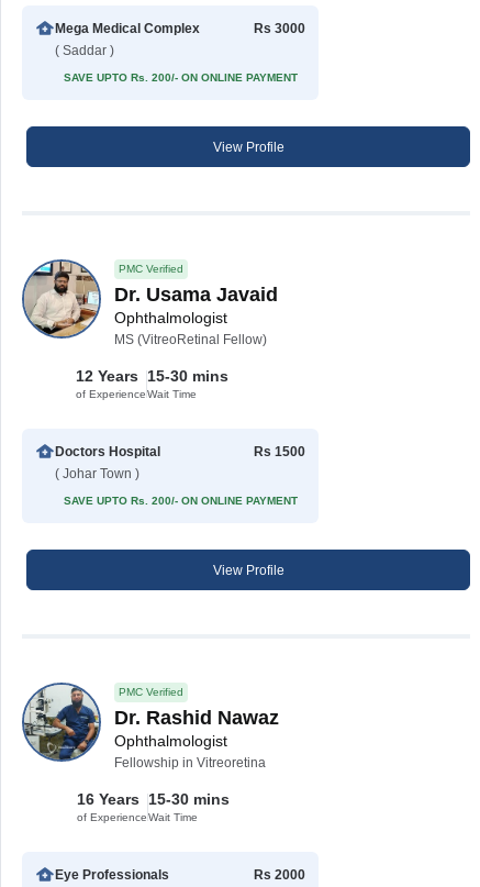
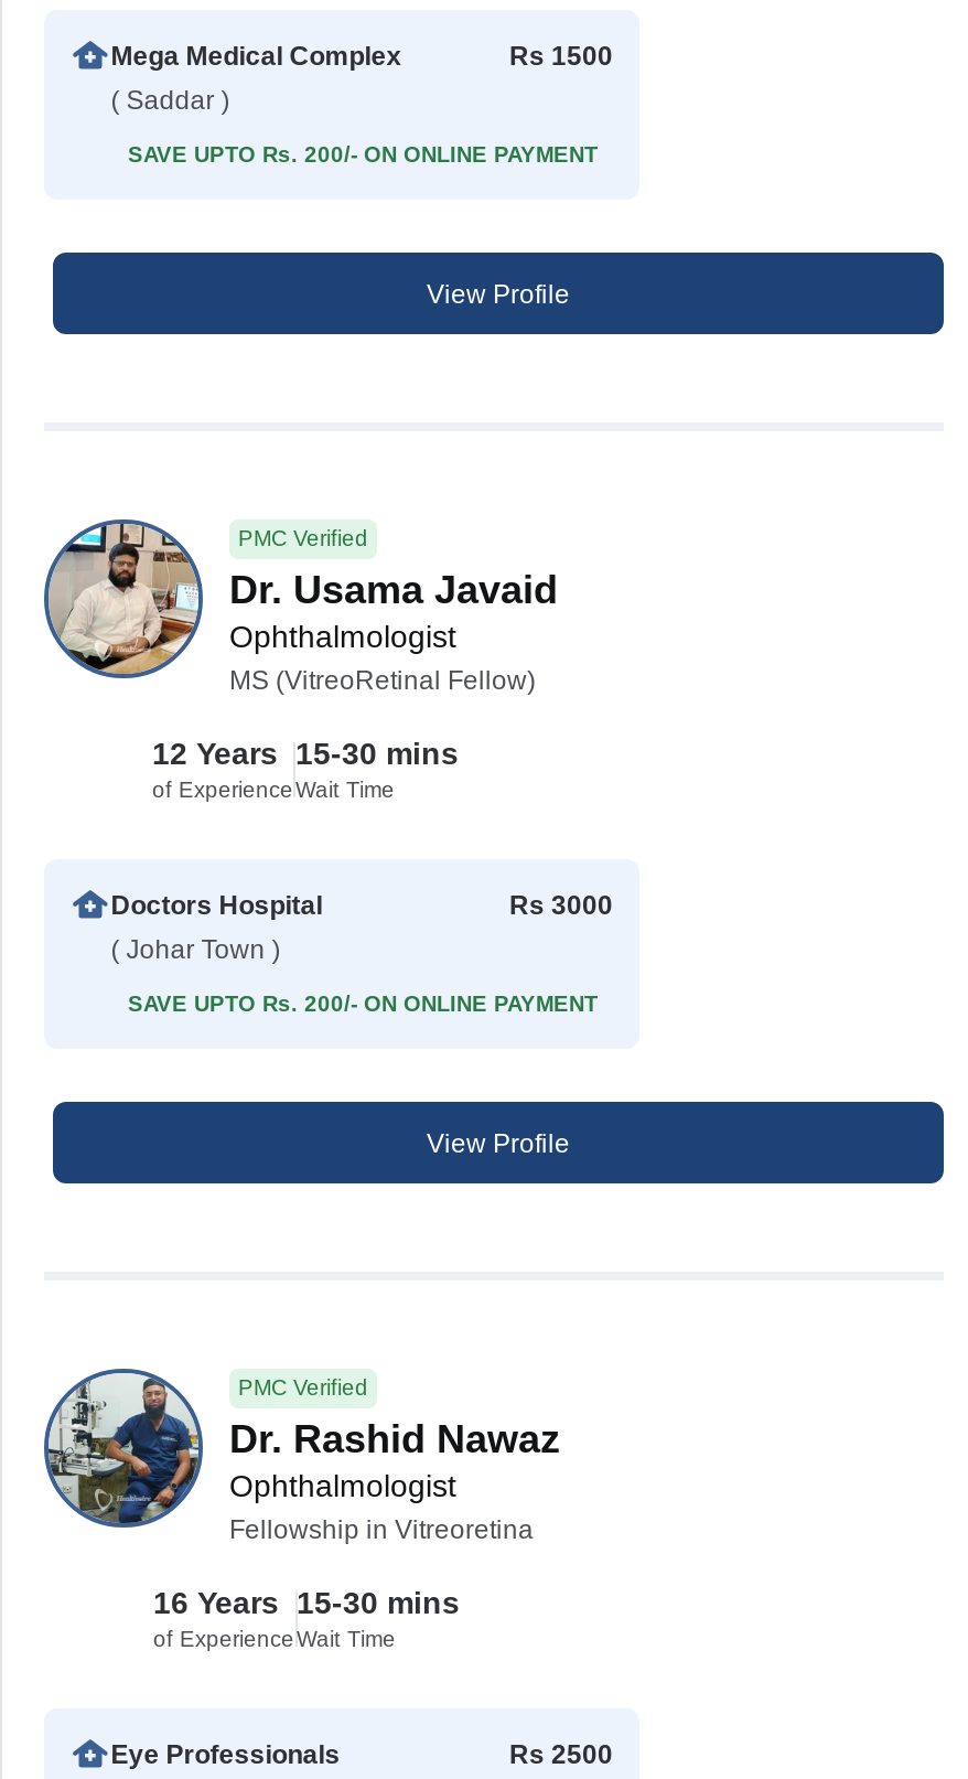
- Rs 3000
+ Rs 1500

- Rs 1500
+ Rs 3000

- Rs 2000
+ Rs 2500
